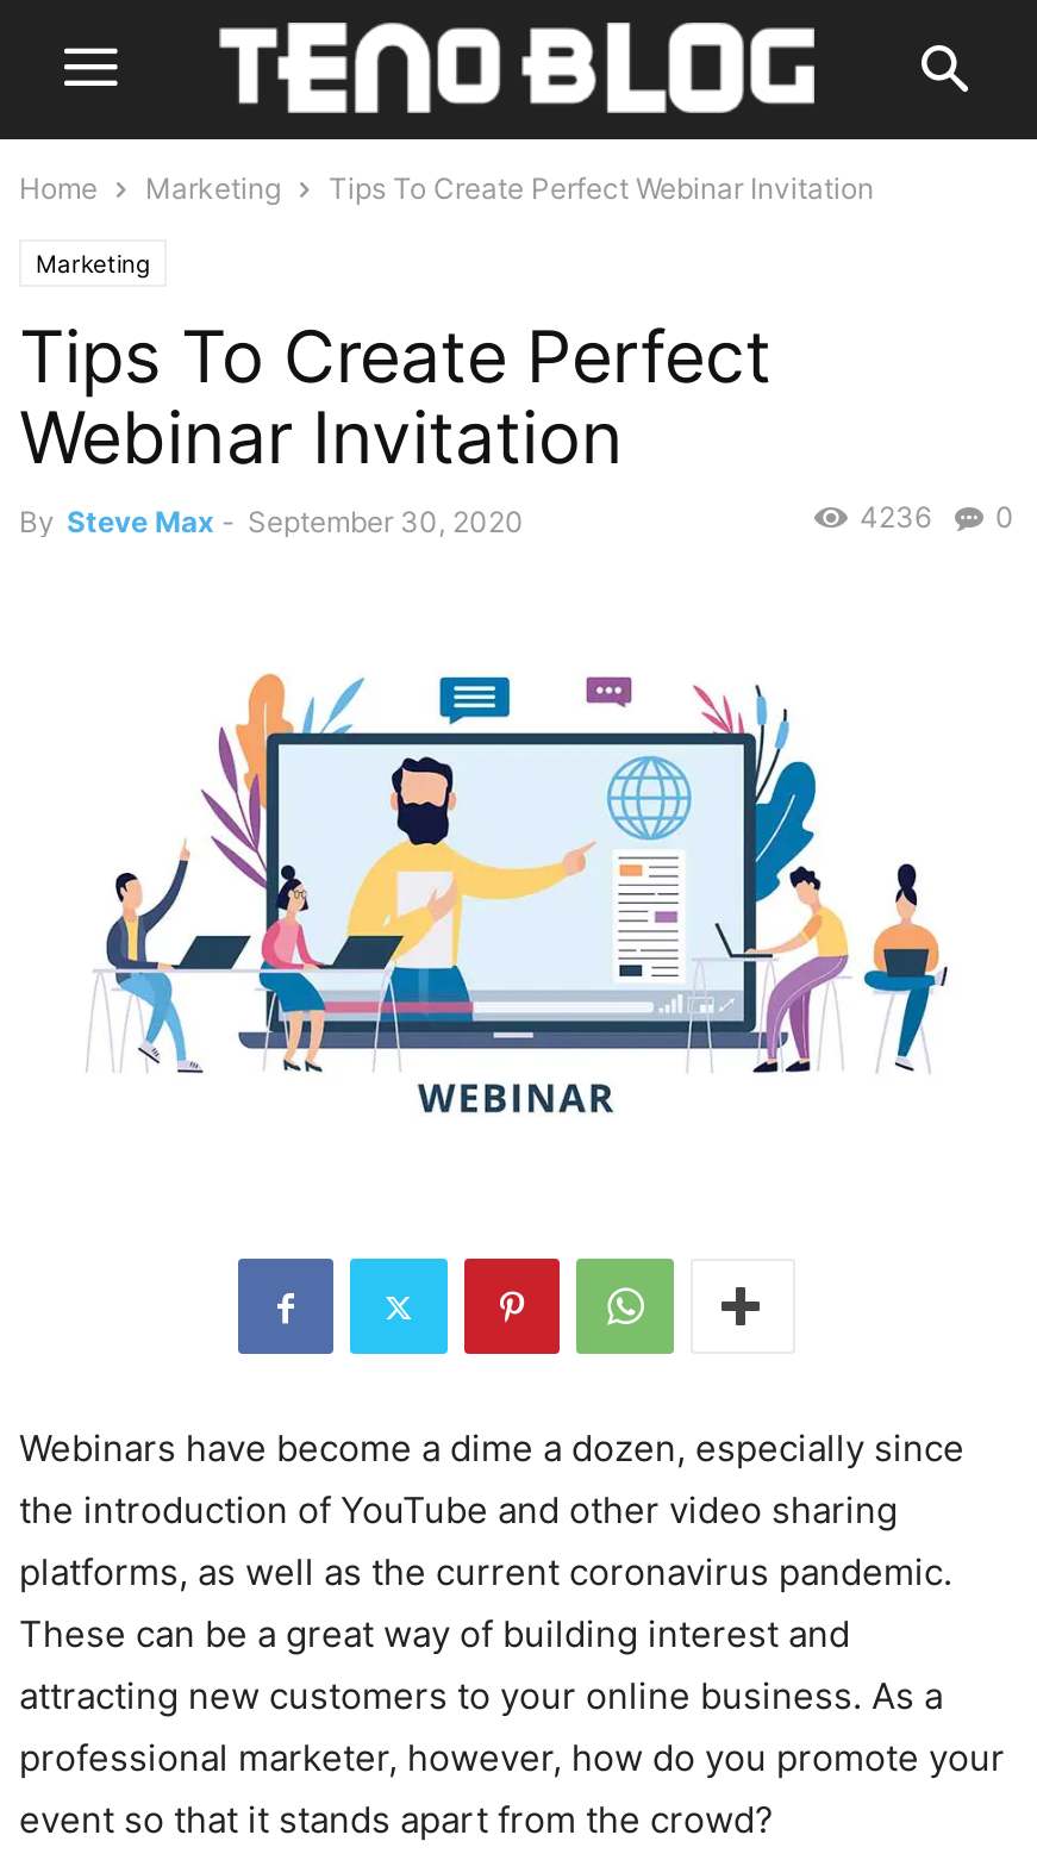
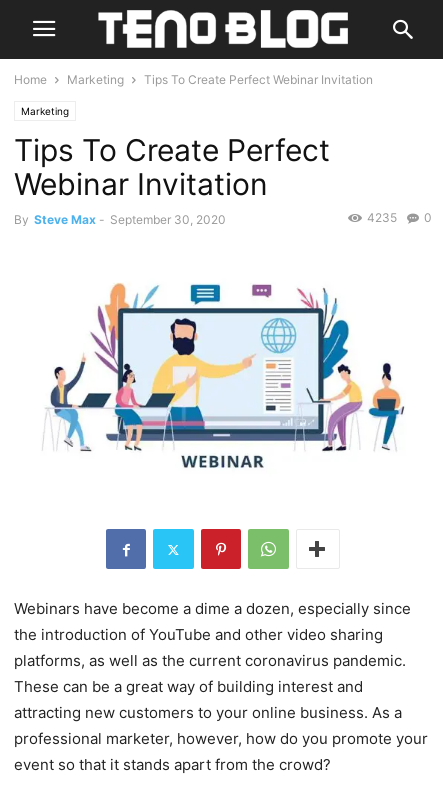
- 4236 0
+ 4235 0
